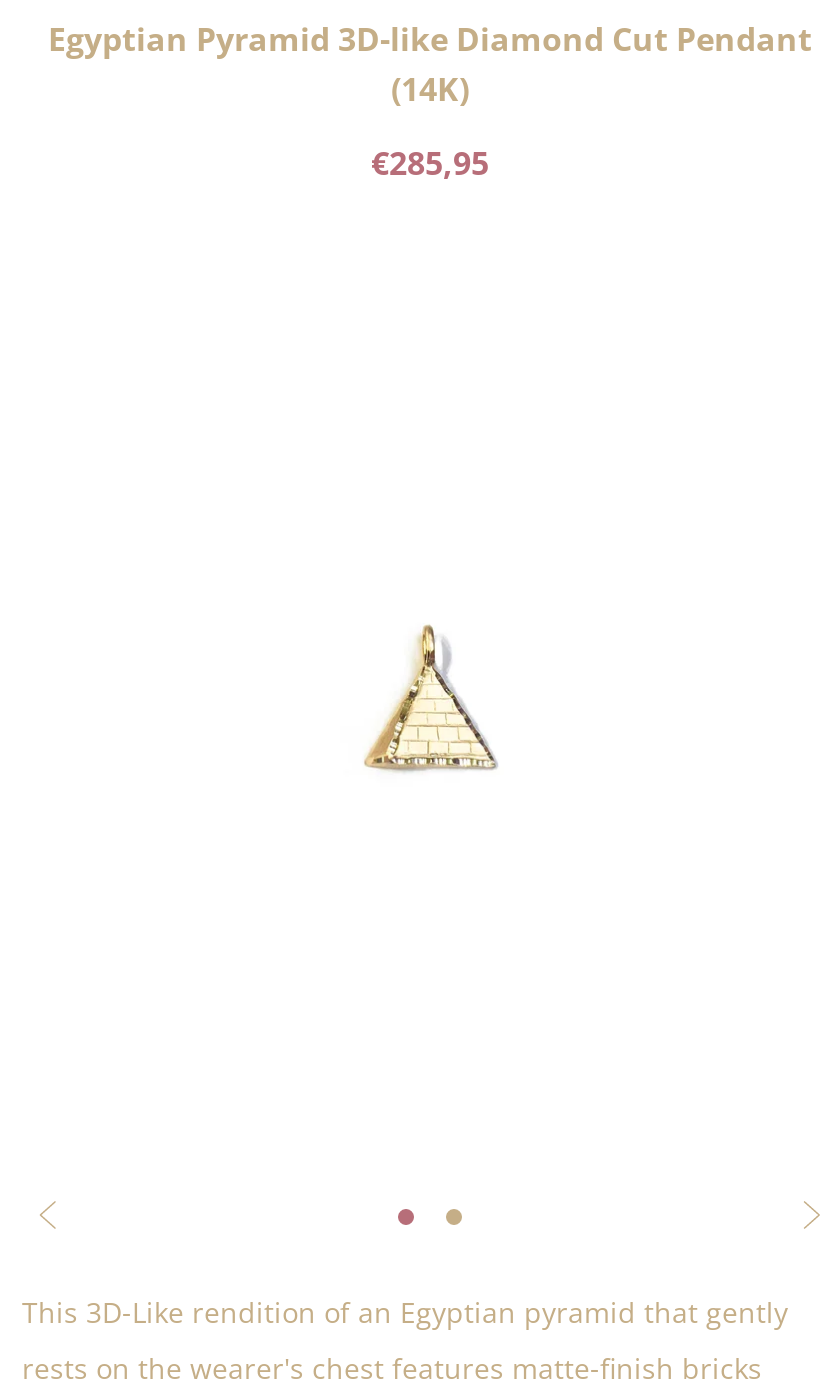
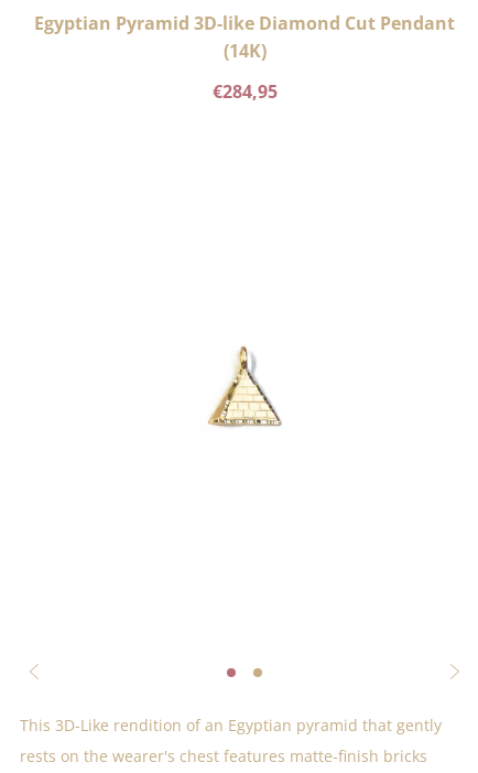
- €285,95
+ €284,95
